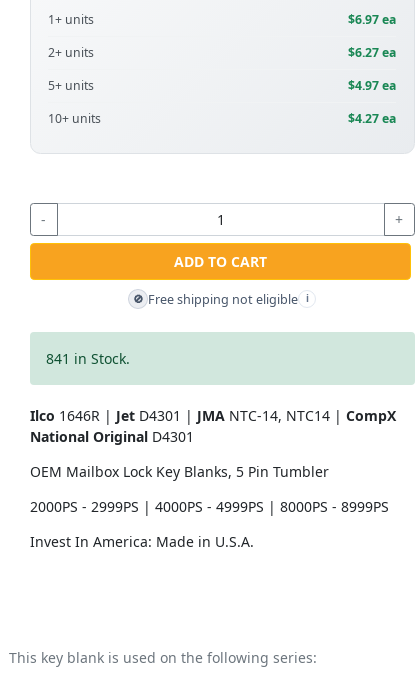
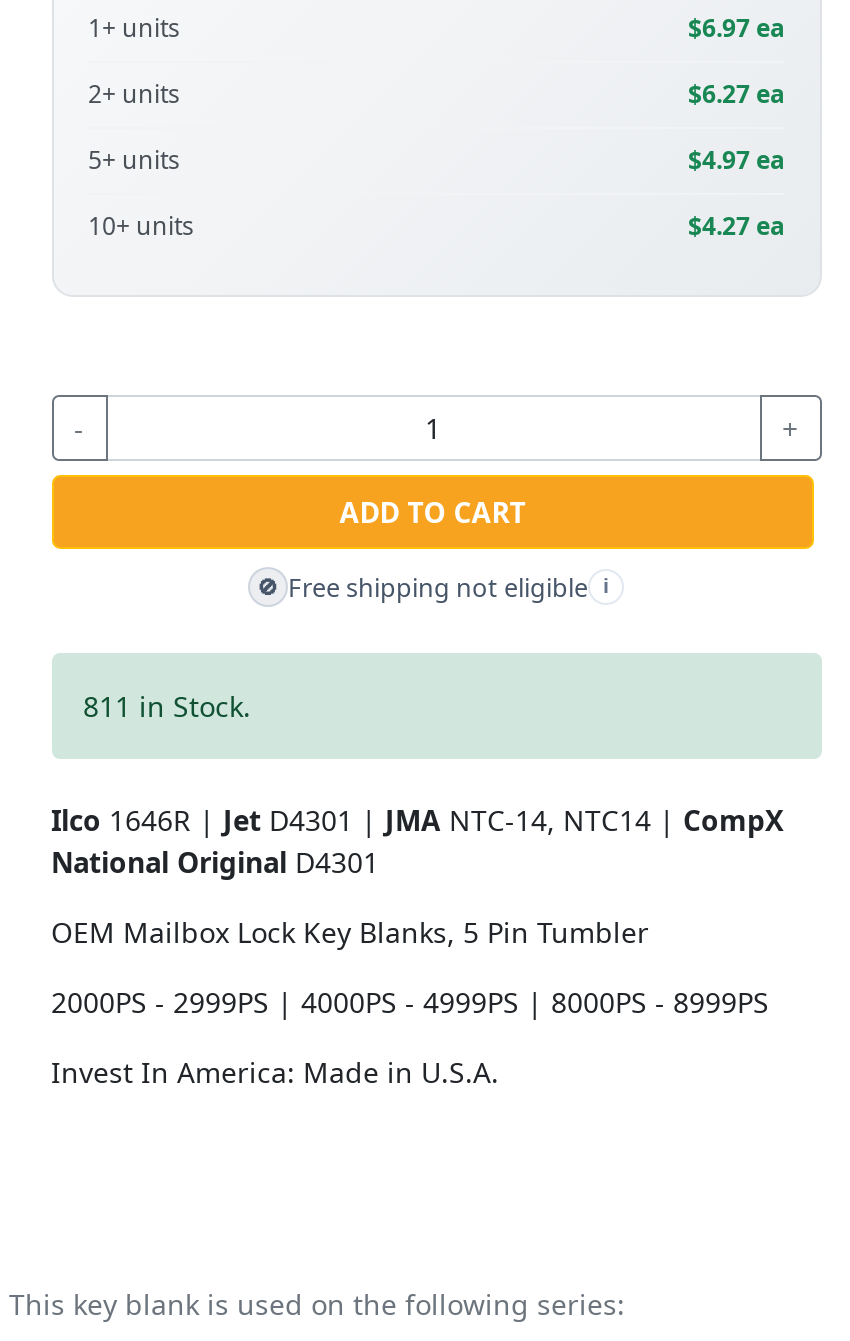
- 841 in Stock.
+ 811 in Stock.
